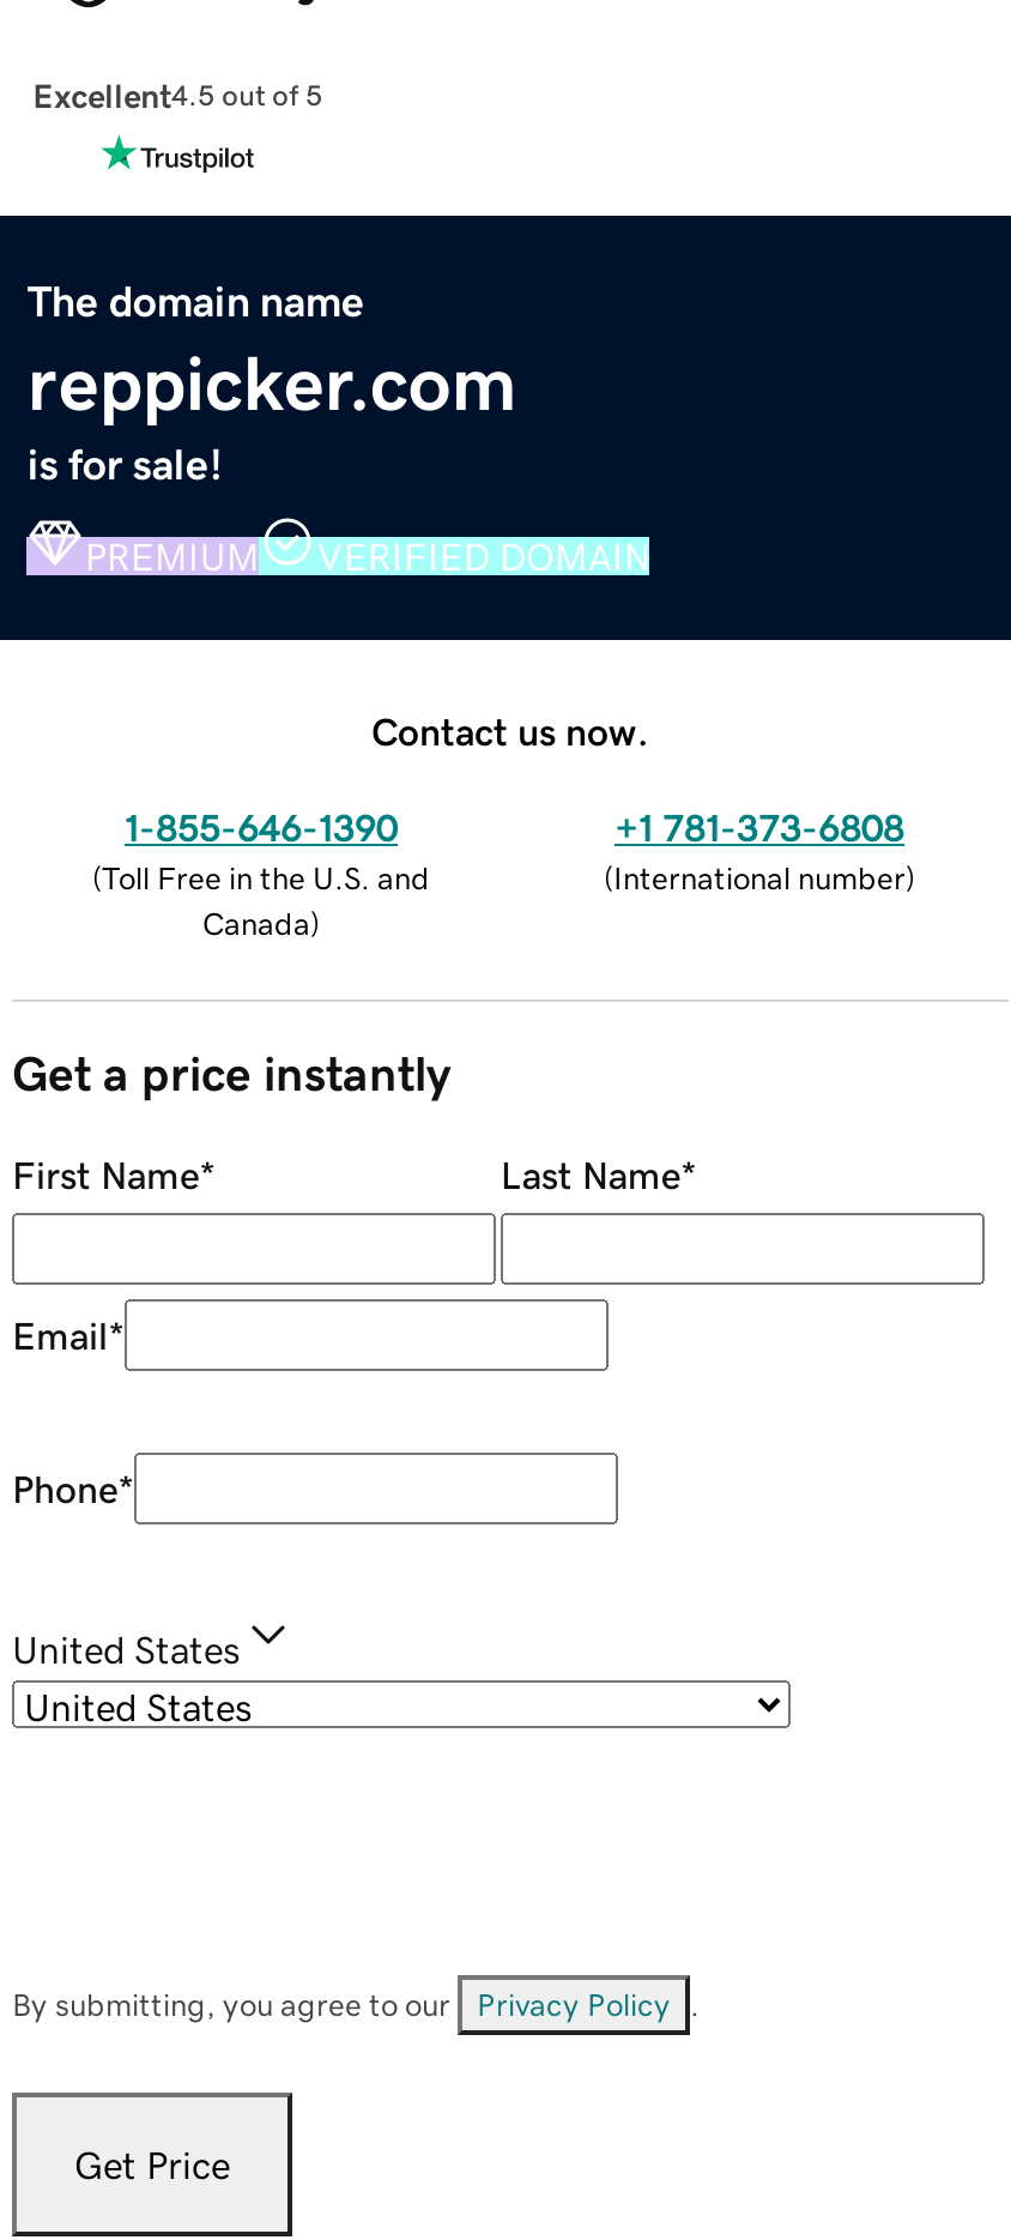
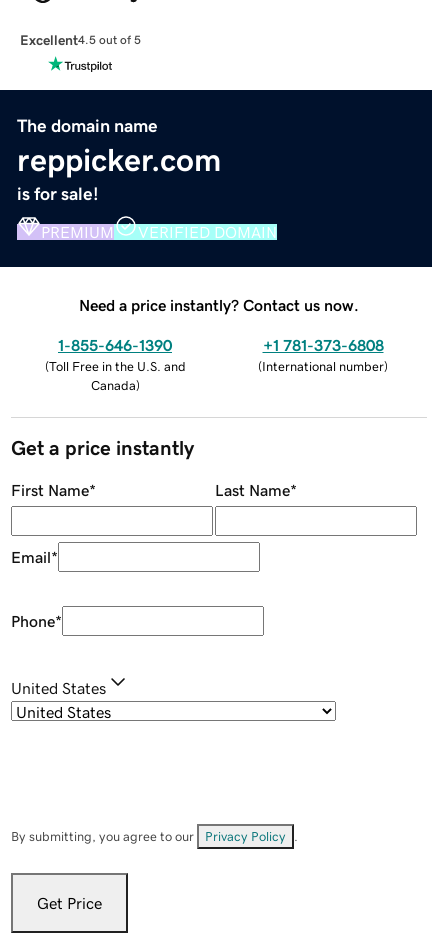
- Contact us now.
+ Need a price instantly? Contact us now.
